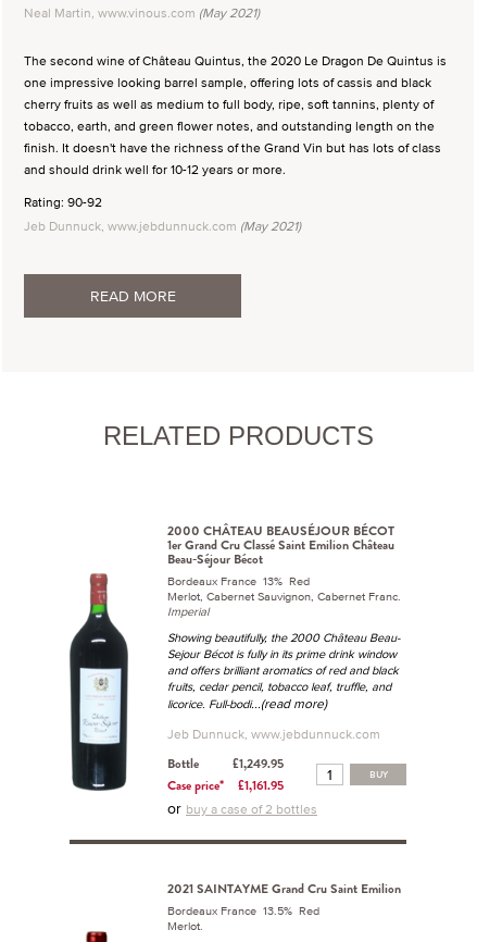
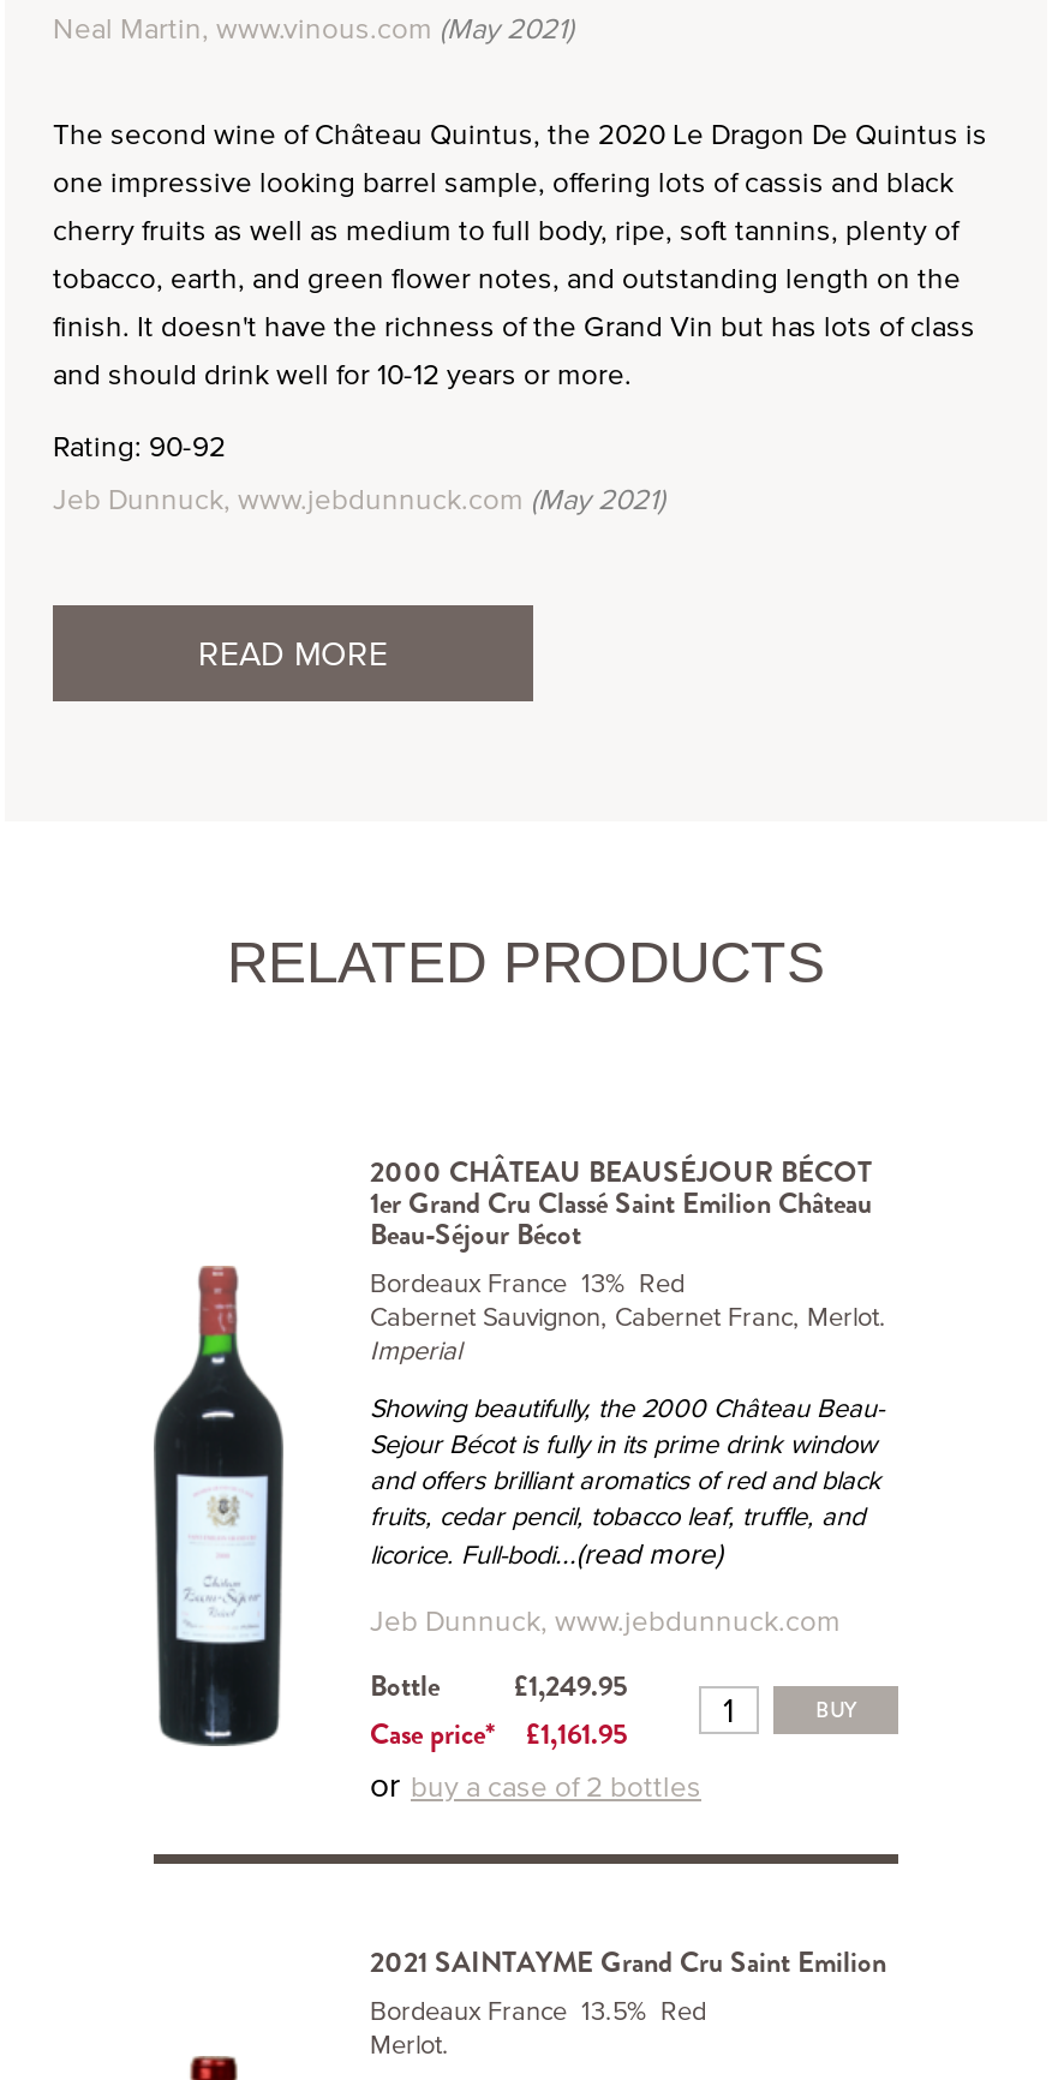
- Merlot, Cabernet Sauvignon, Cabernet Franc.
+ Cabernet Sauvignon, Cabernet Franc, Merlot.
